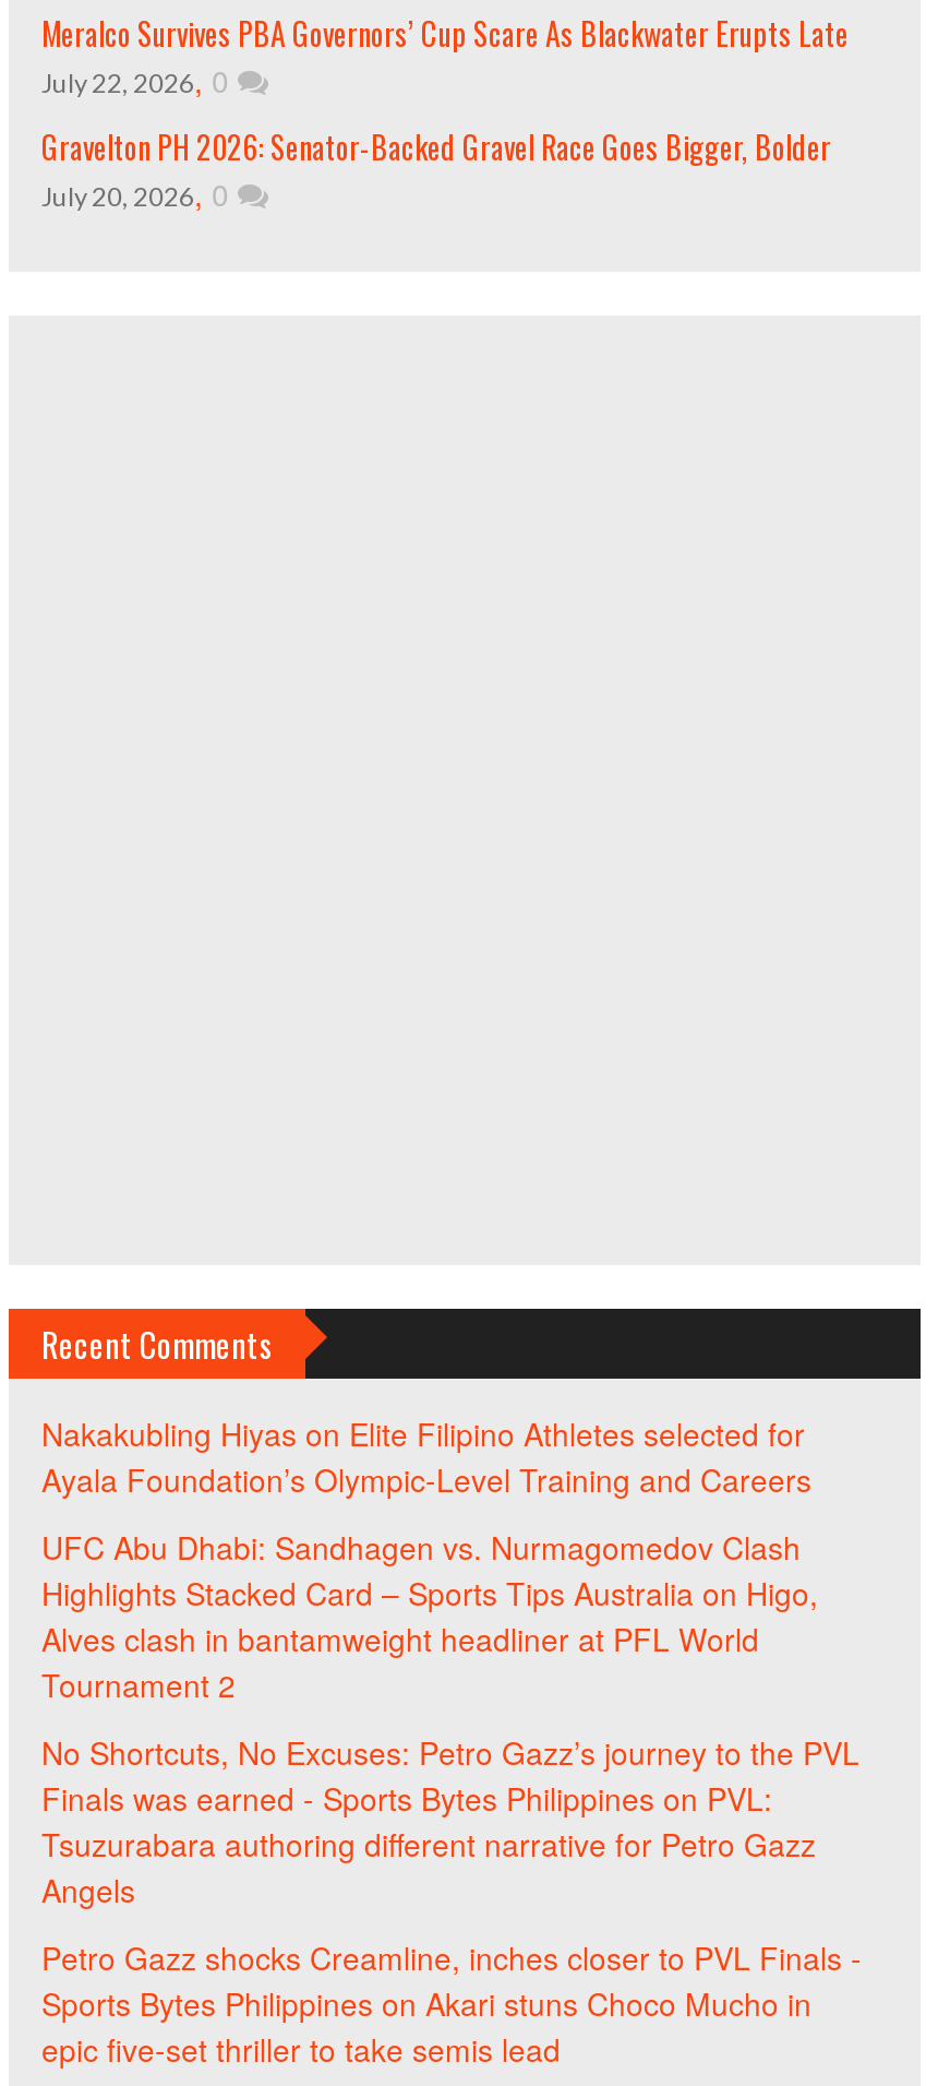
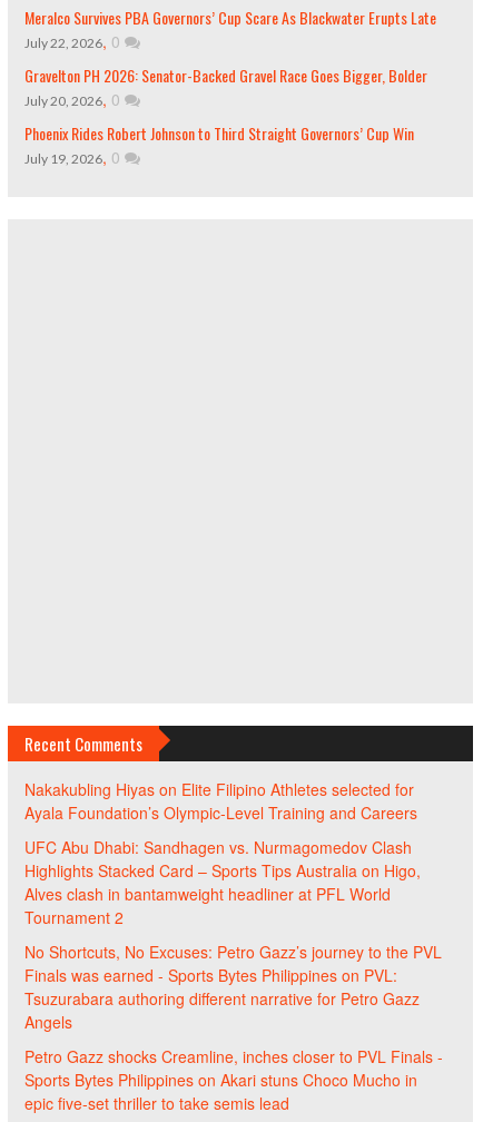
+ Phoenix Rides Robert Johnson to Third Straight Governors’ Cup Win
+ July 19, 2026, 0
